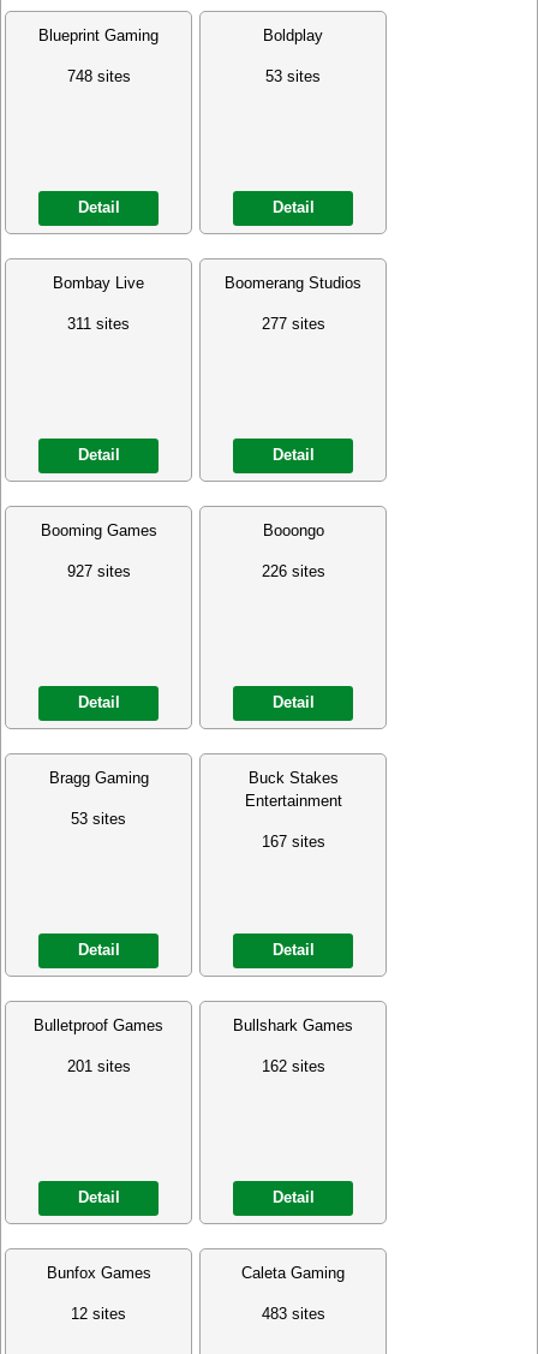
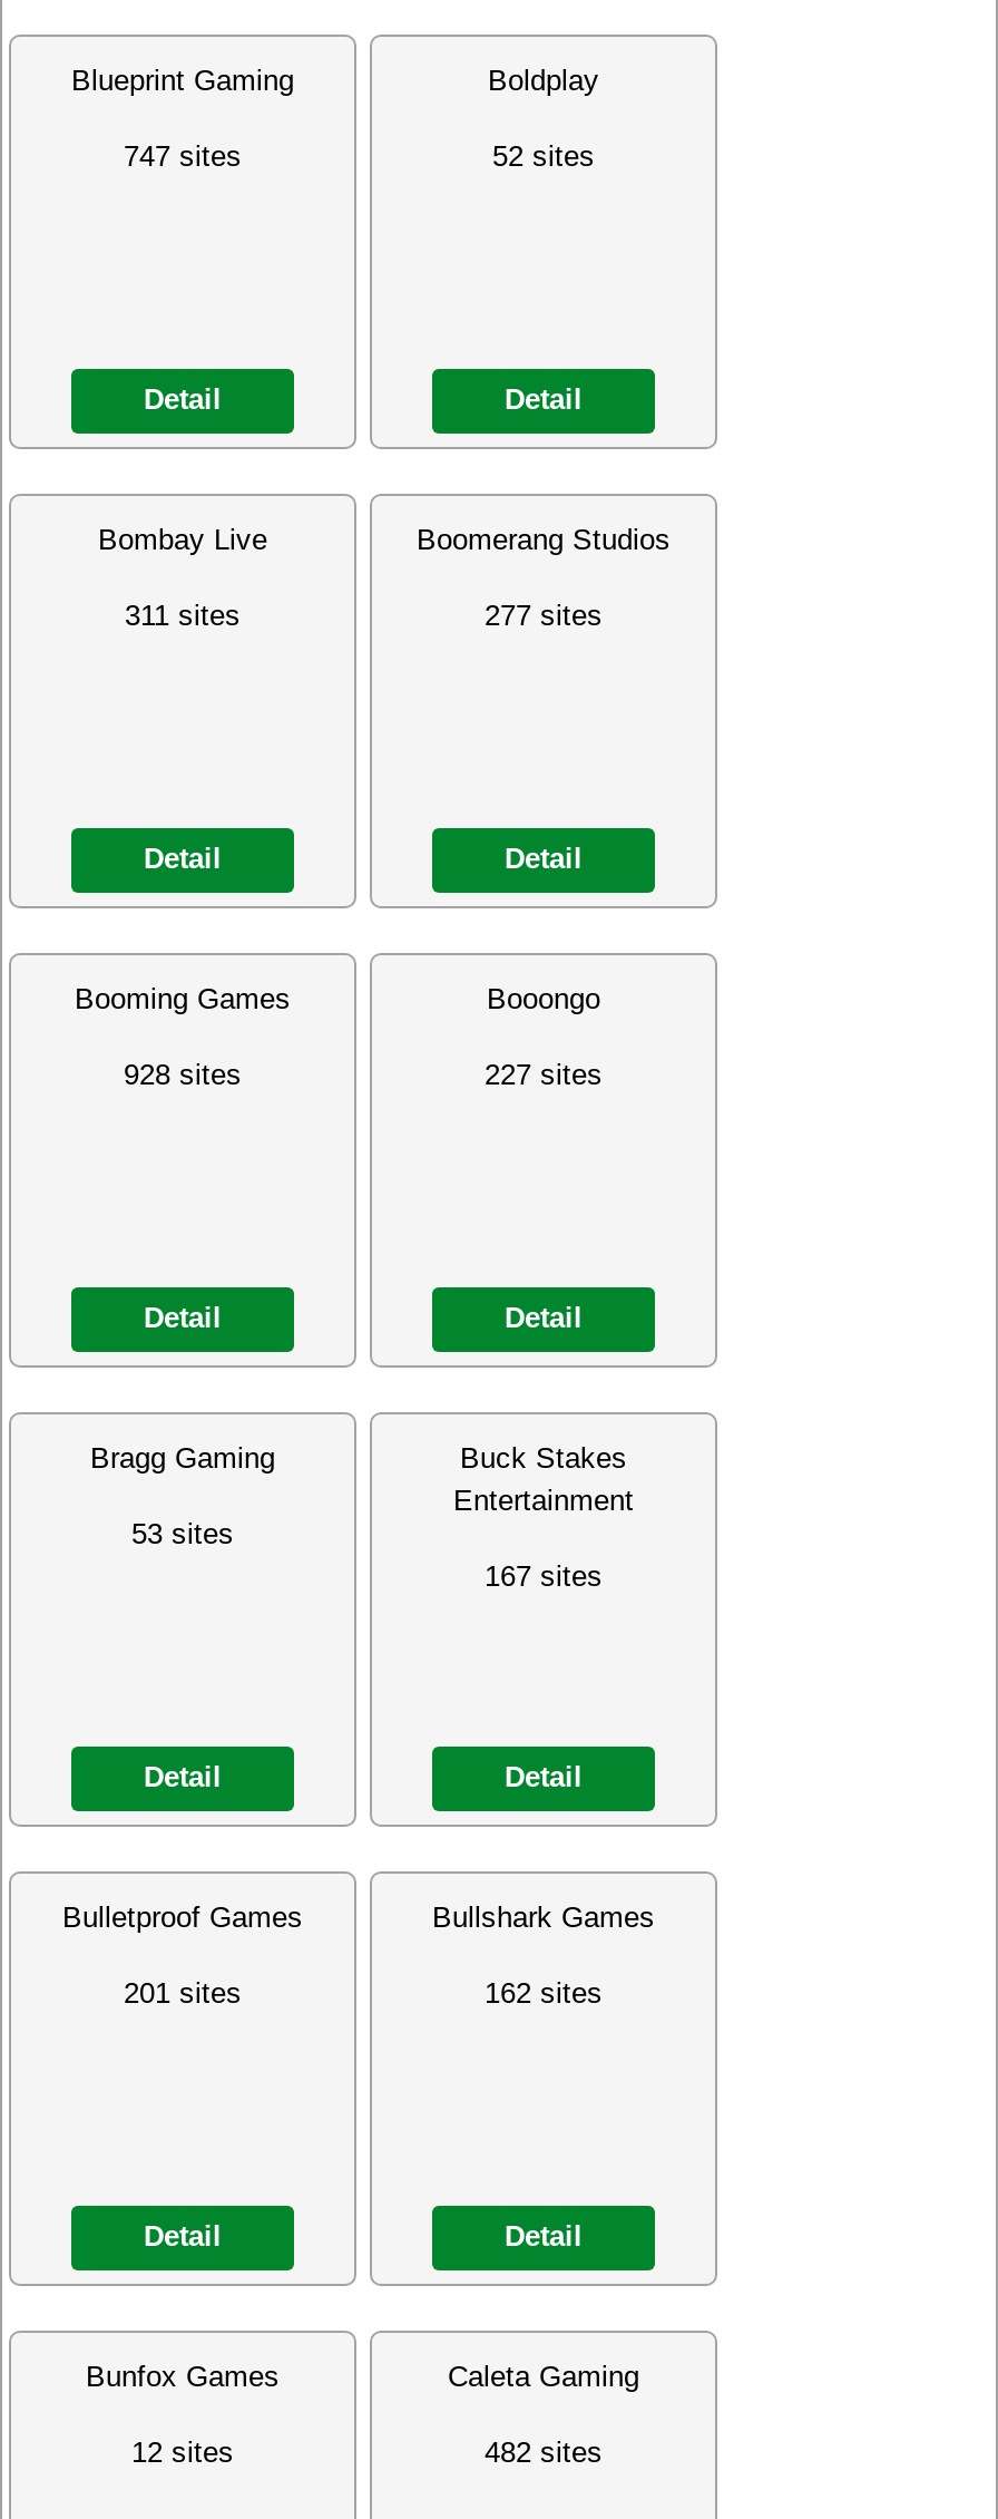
- 748 sites
+ 747 sites

- 53 sites
+ 52 sites

- 927 sites
+ 928 sites

- 226 sites
+ 227 sites

- 483 sites
+ 482 sites
